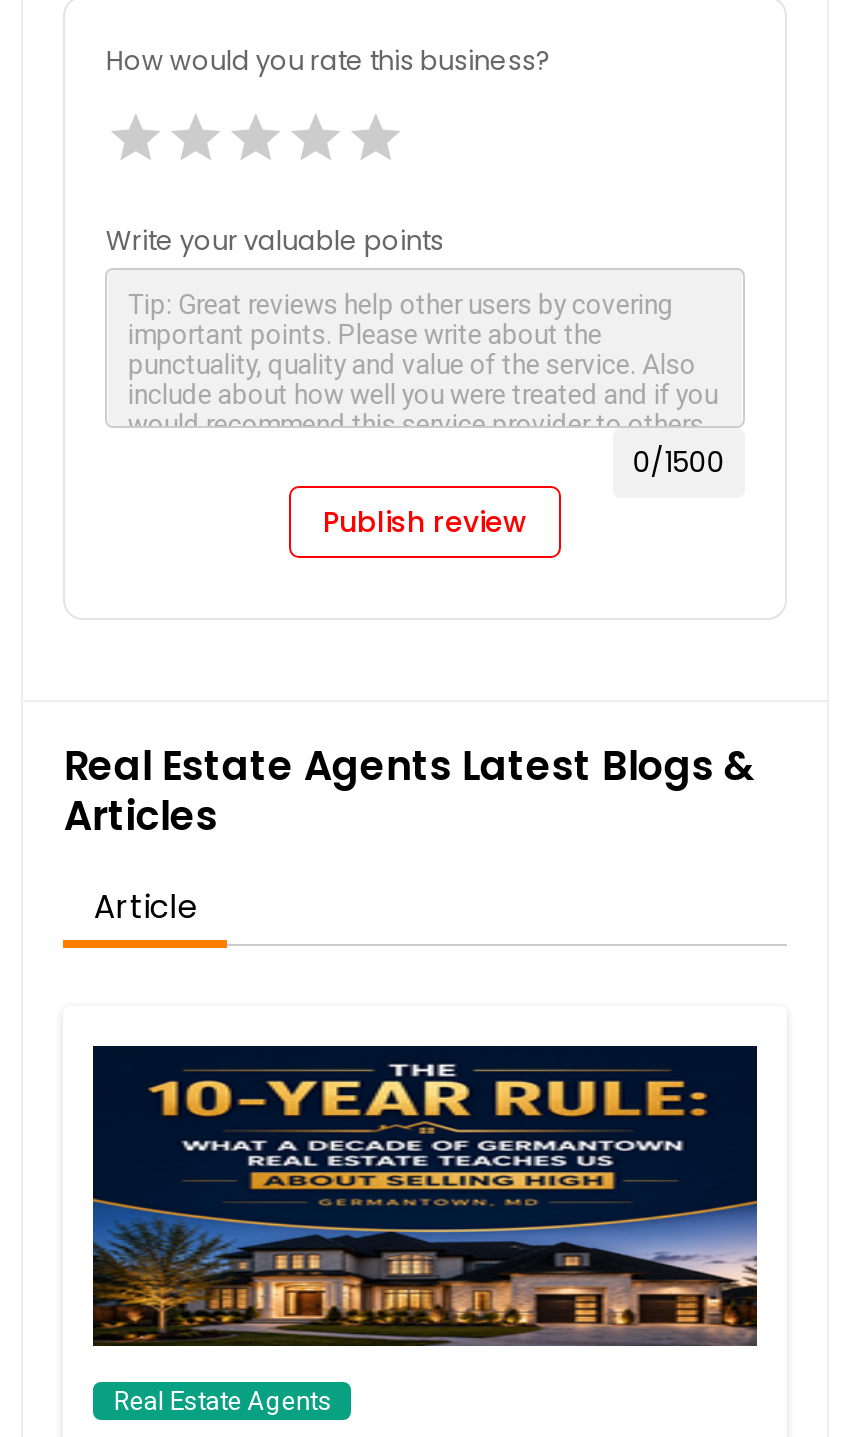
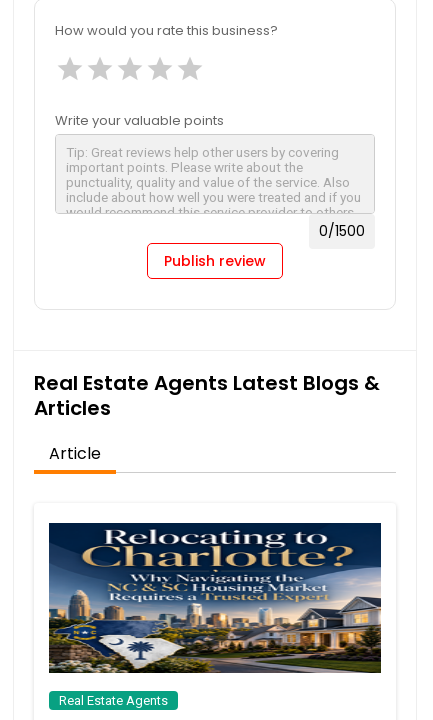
- [image]
+ [image]
